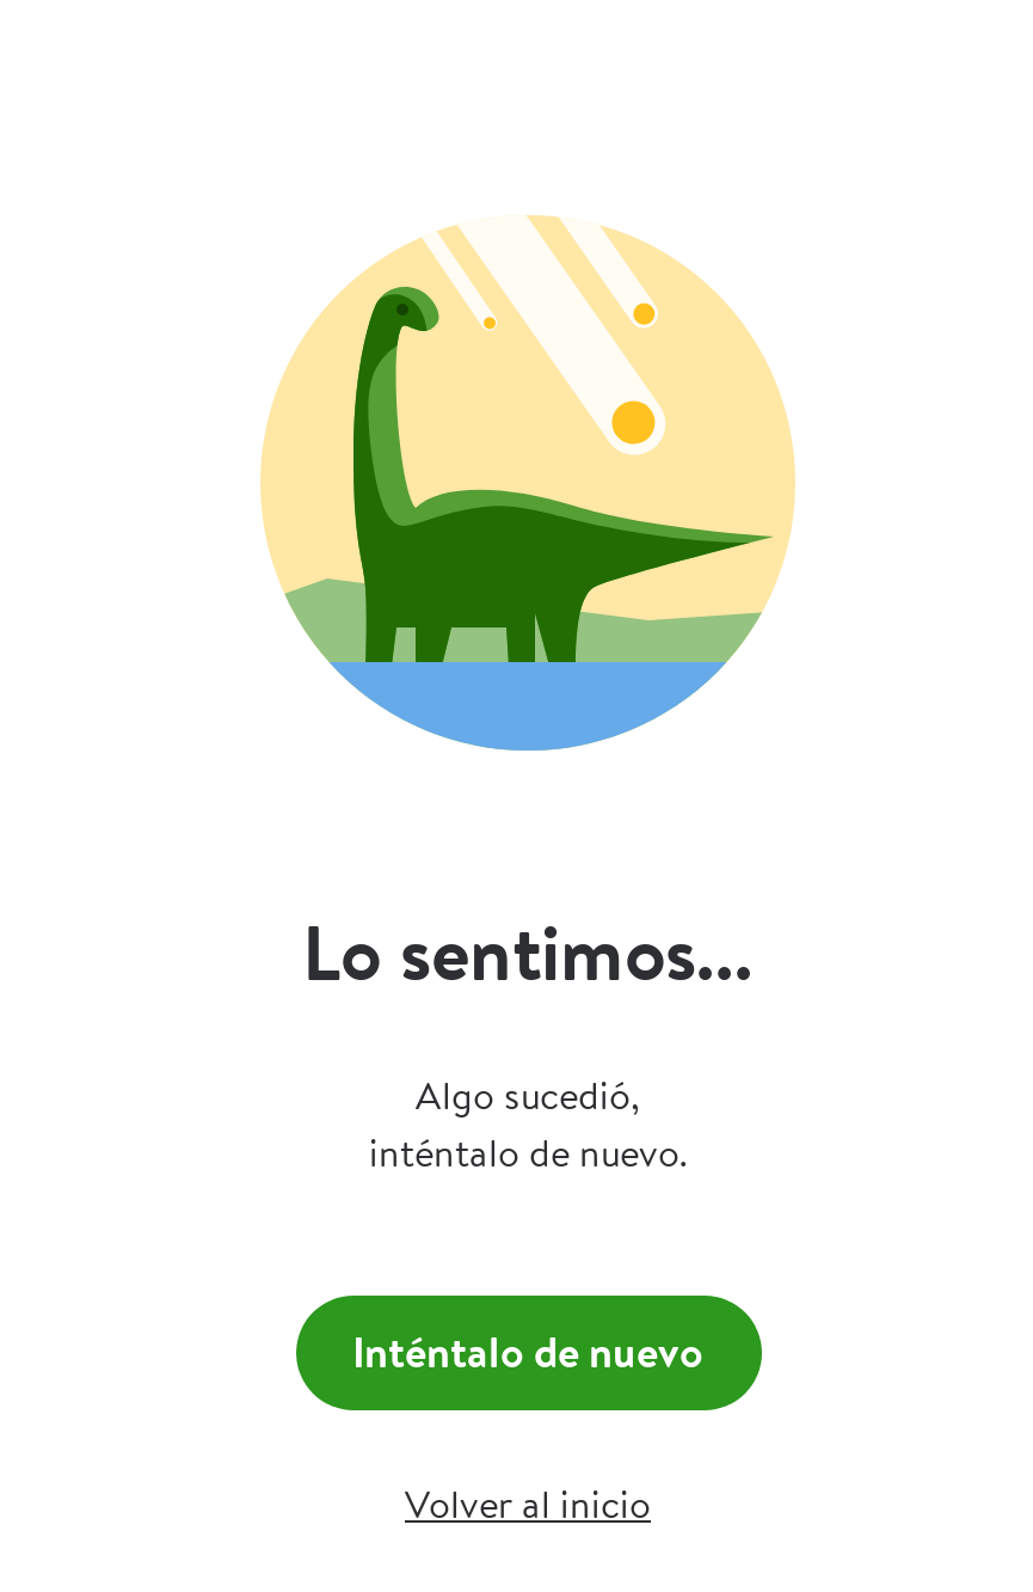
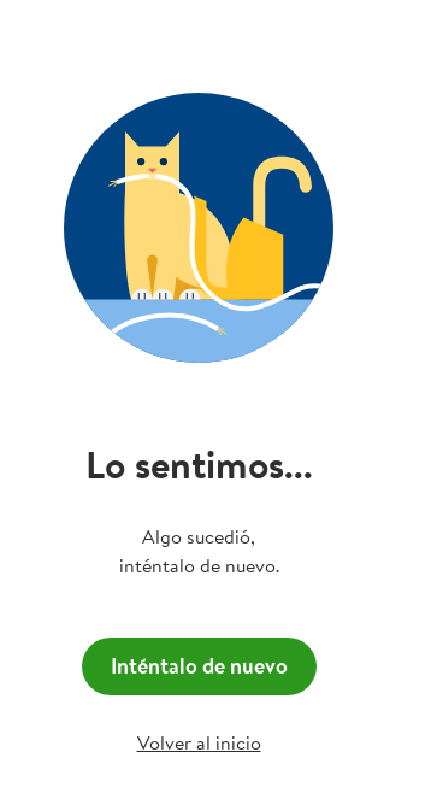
- [image]
+ [image]
